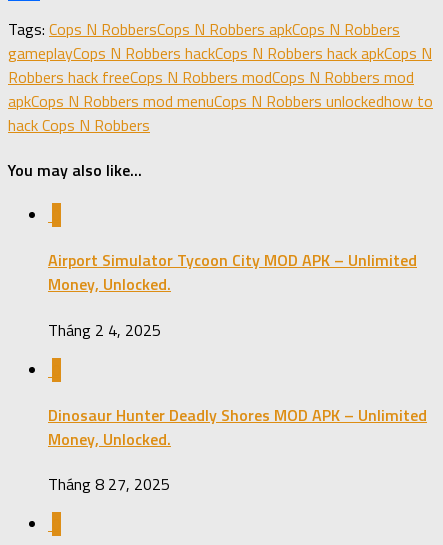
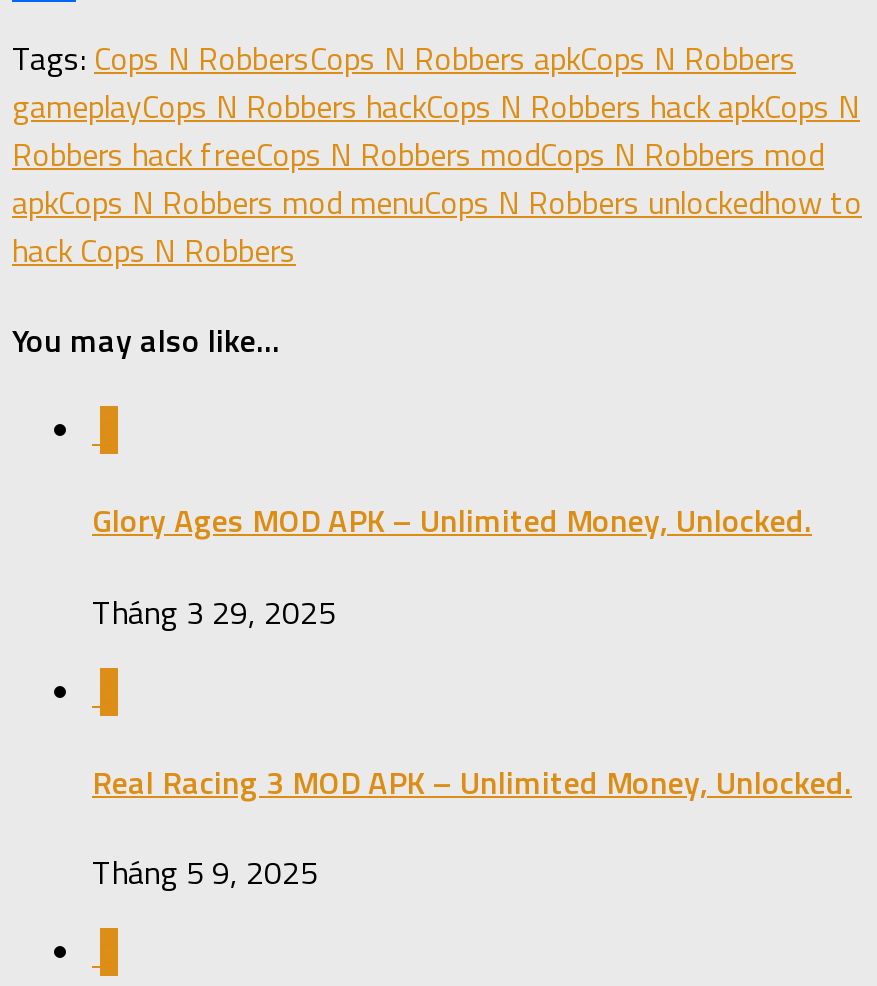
- Airport Simulator Tycoon City MOD APK – Unlimited
- Money, Unlocked.
+ Glory Ages MOD APK – Unlimited Money, Unlocked.

- Tháng 2 4, 2025
+ Tháng 3 29, 2025

- Dinosaur Hunter Deadly Shores MOD APK – Unlimited
- Money, Unlocked.
+ Real Racing 3 MOD APK – Unlimited Money, Unlocked.

- Tháng 8 27, 2025
+ Tháng 5 9, 2025
